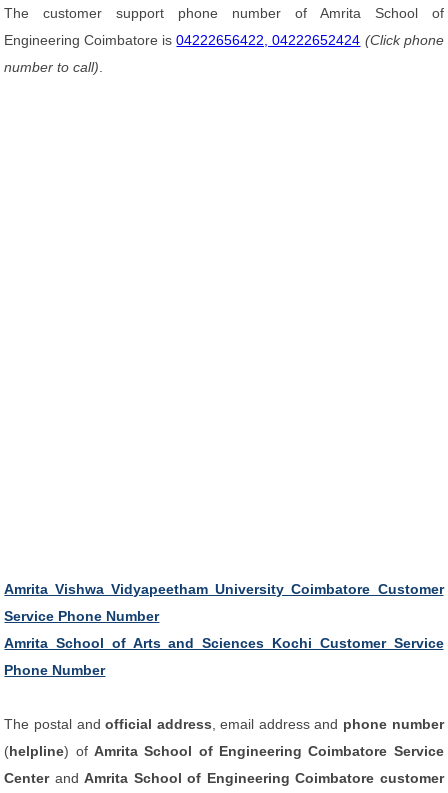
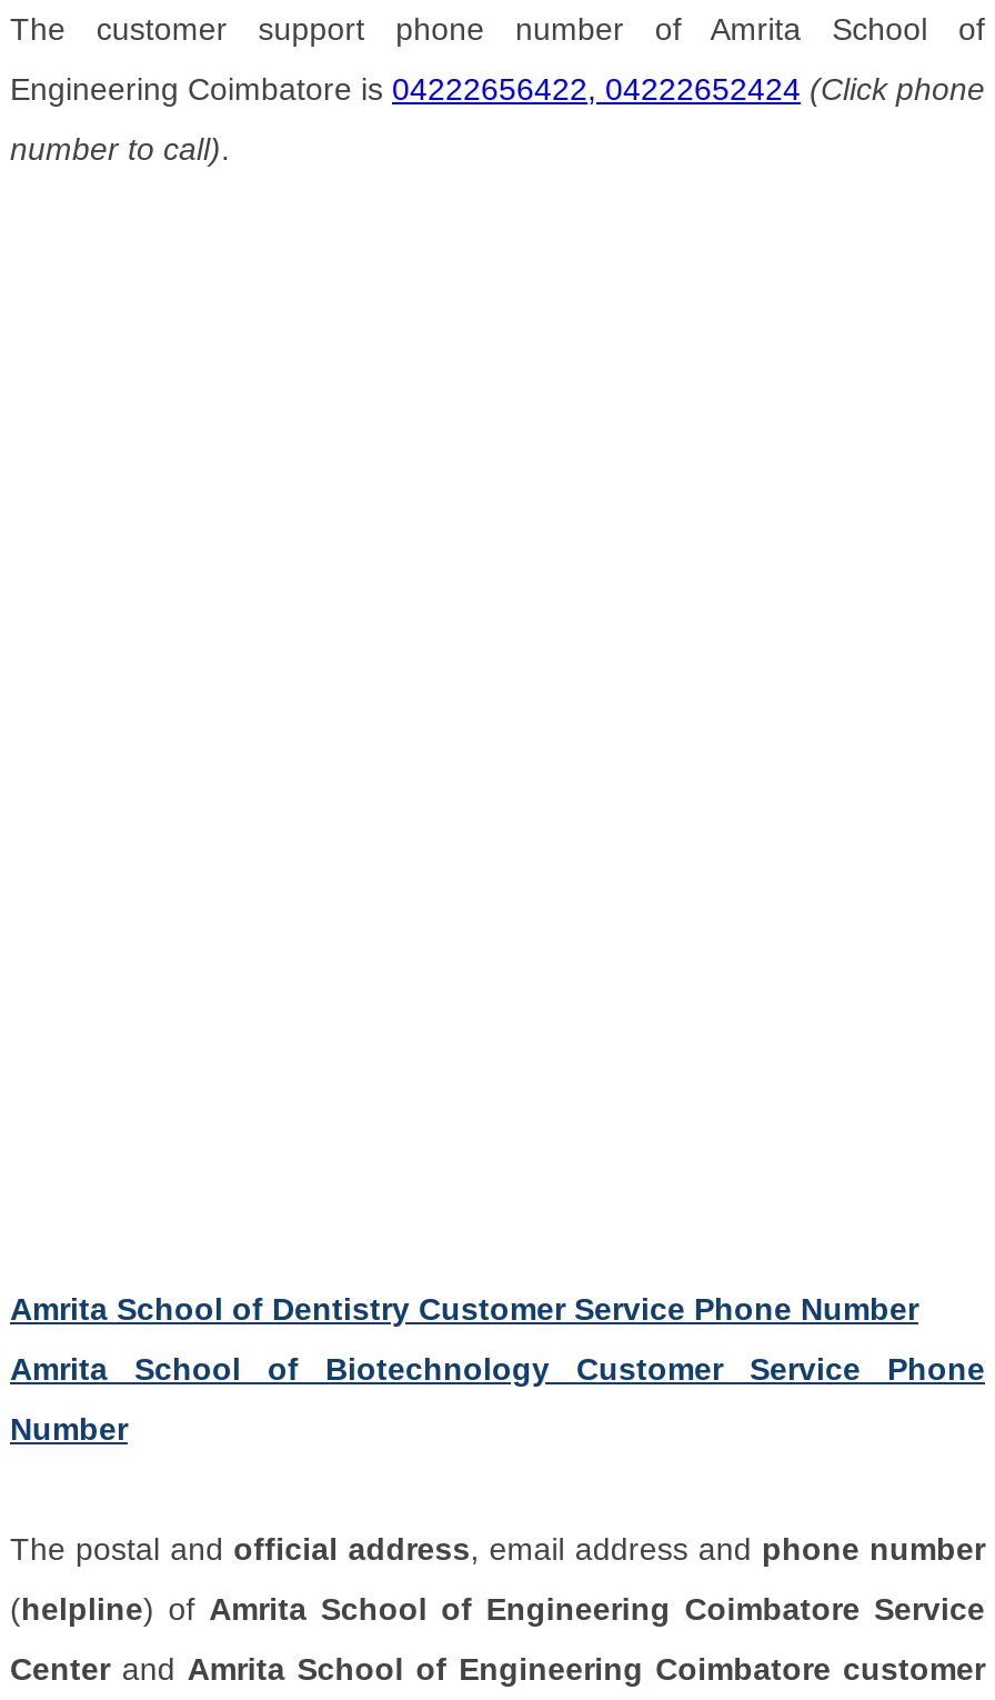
- Amrita Vishwa Vidyapeetham University Coimbatore Customer
- Service Phone Number
- Amrita School of Arts and Sciences Kochi Customer Service
- Phone Number
+ Amrita School of Dentistry Customer Service Phone Number
+ Amrita School of Biotechnology Customer Service Phone
+ Number
